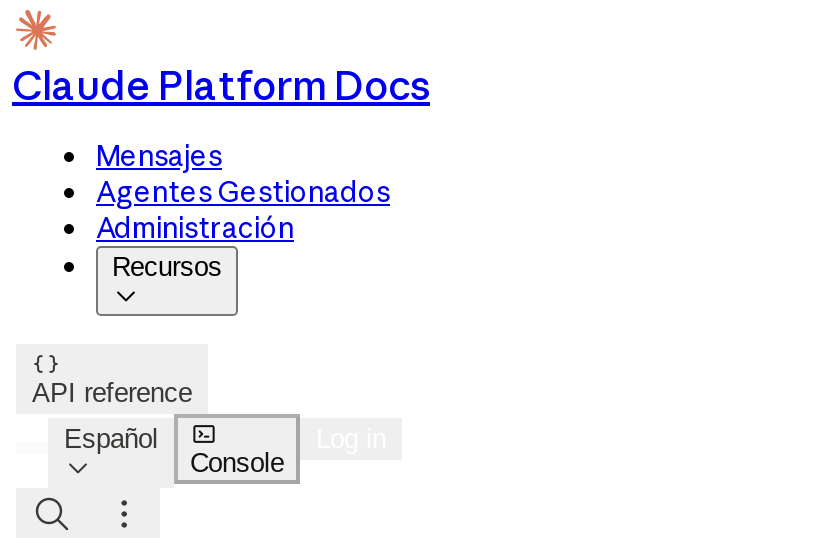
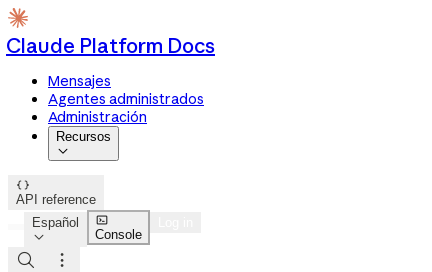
- Agentes Gestionados
+ Agentes administrados
